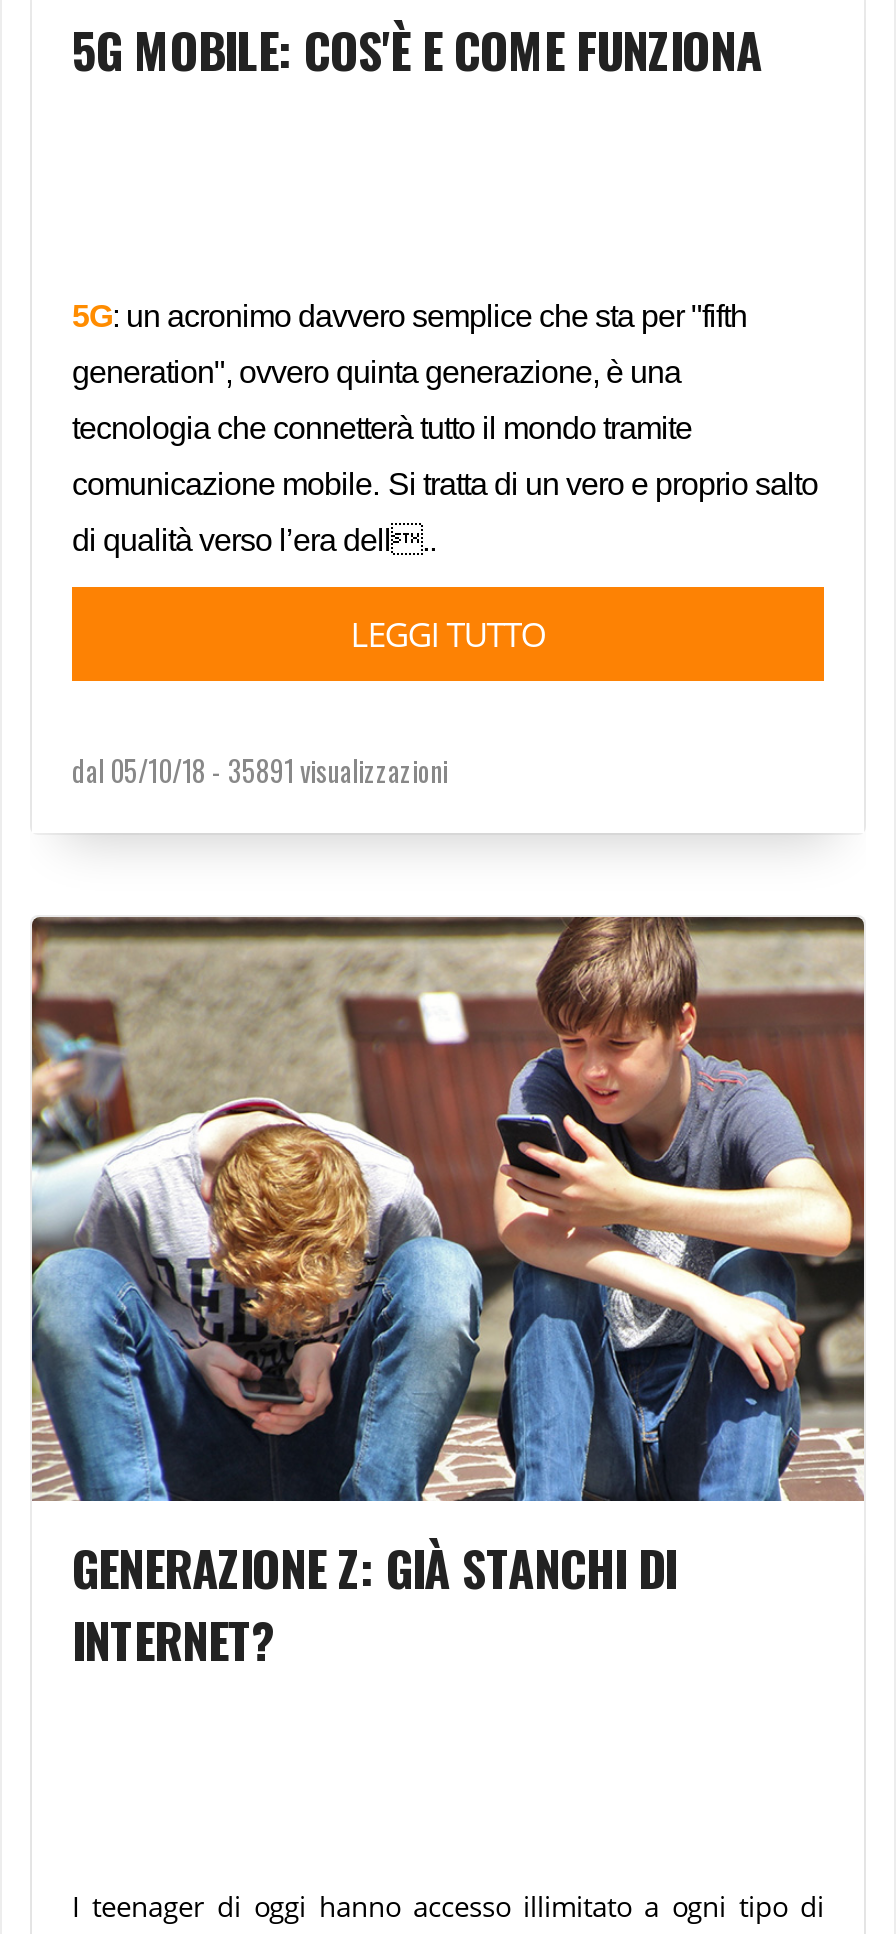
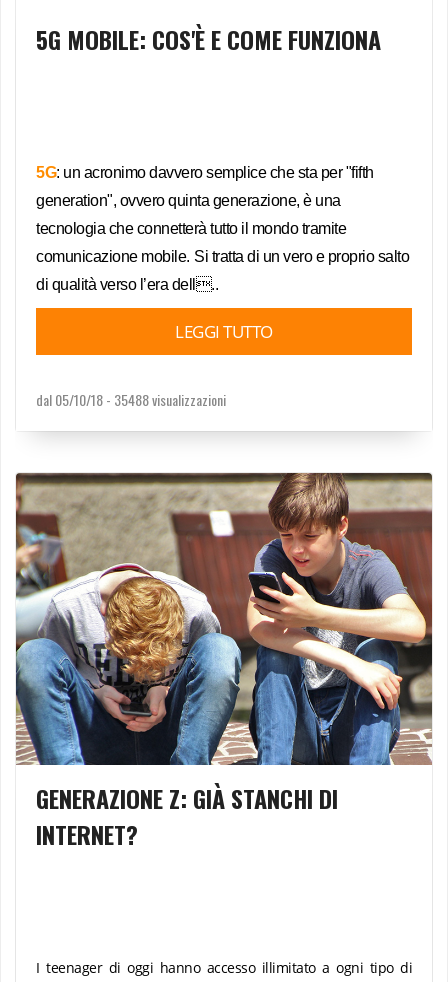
- dal 05/10/18 - 35891 visualizzazioni
+ dal 05/10/18 - 35488 visualizzazioni
